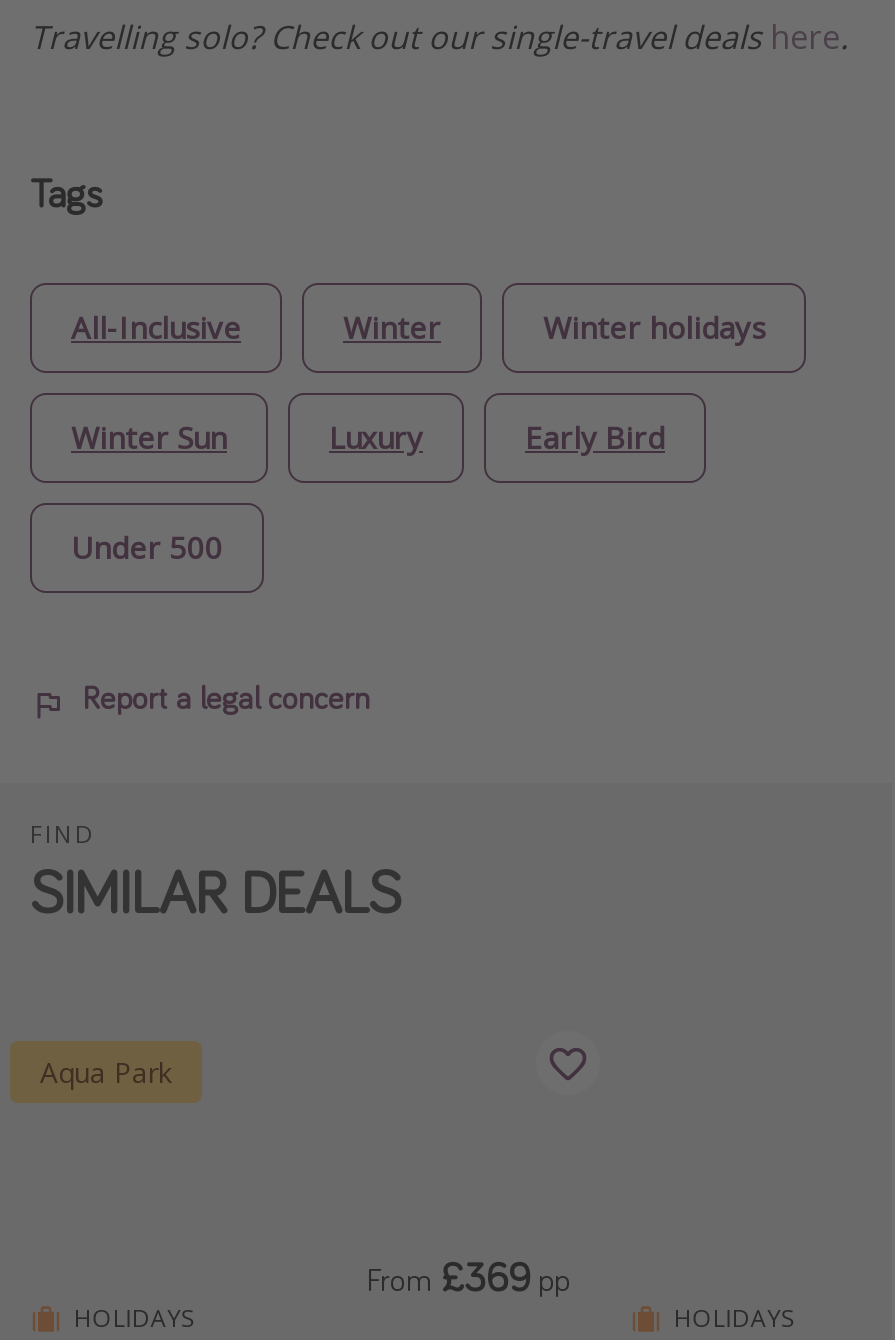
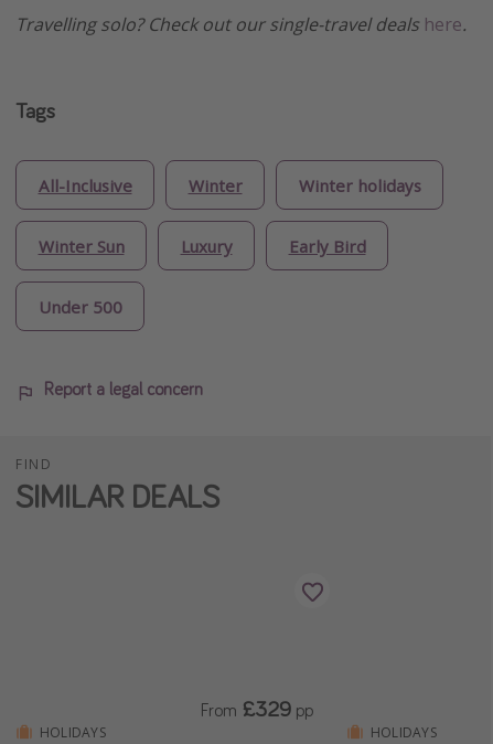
- Aqua Park

- From £369 pp
+ From £329 pp
